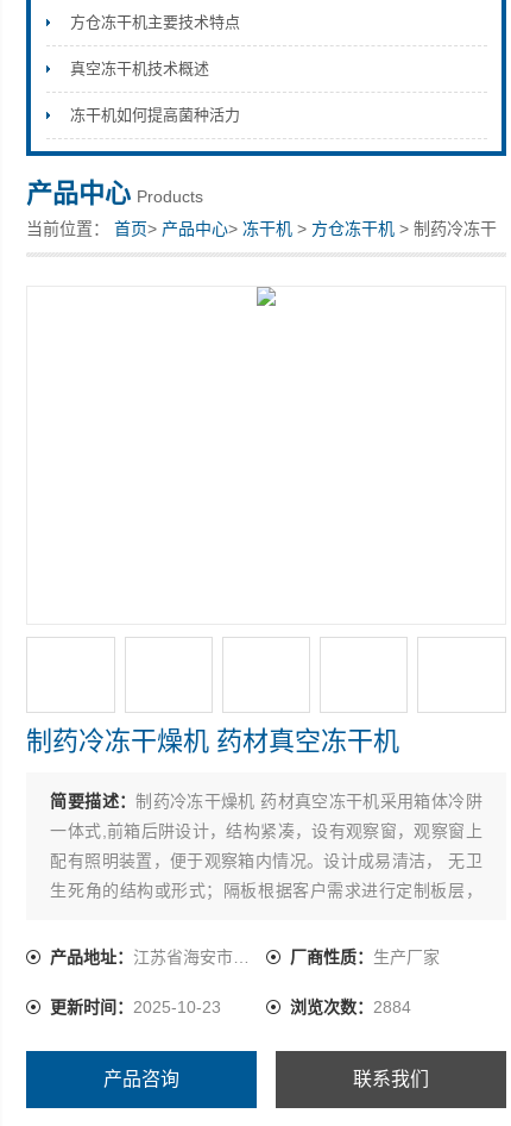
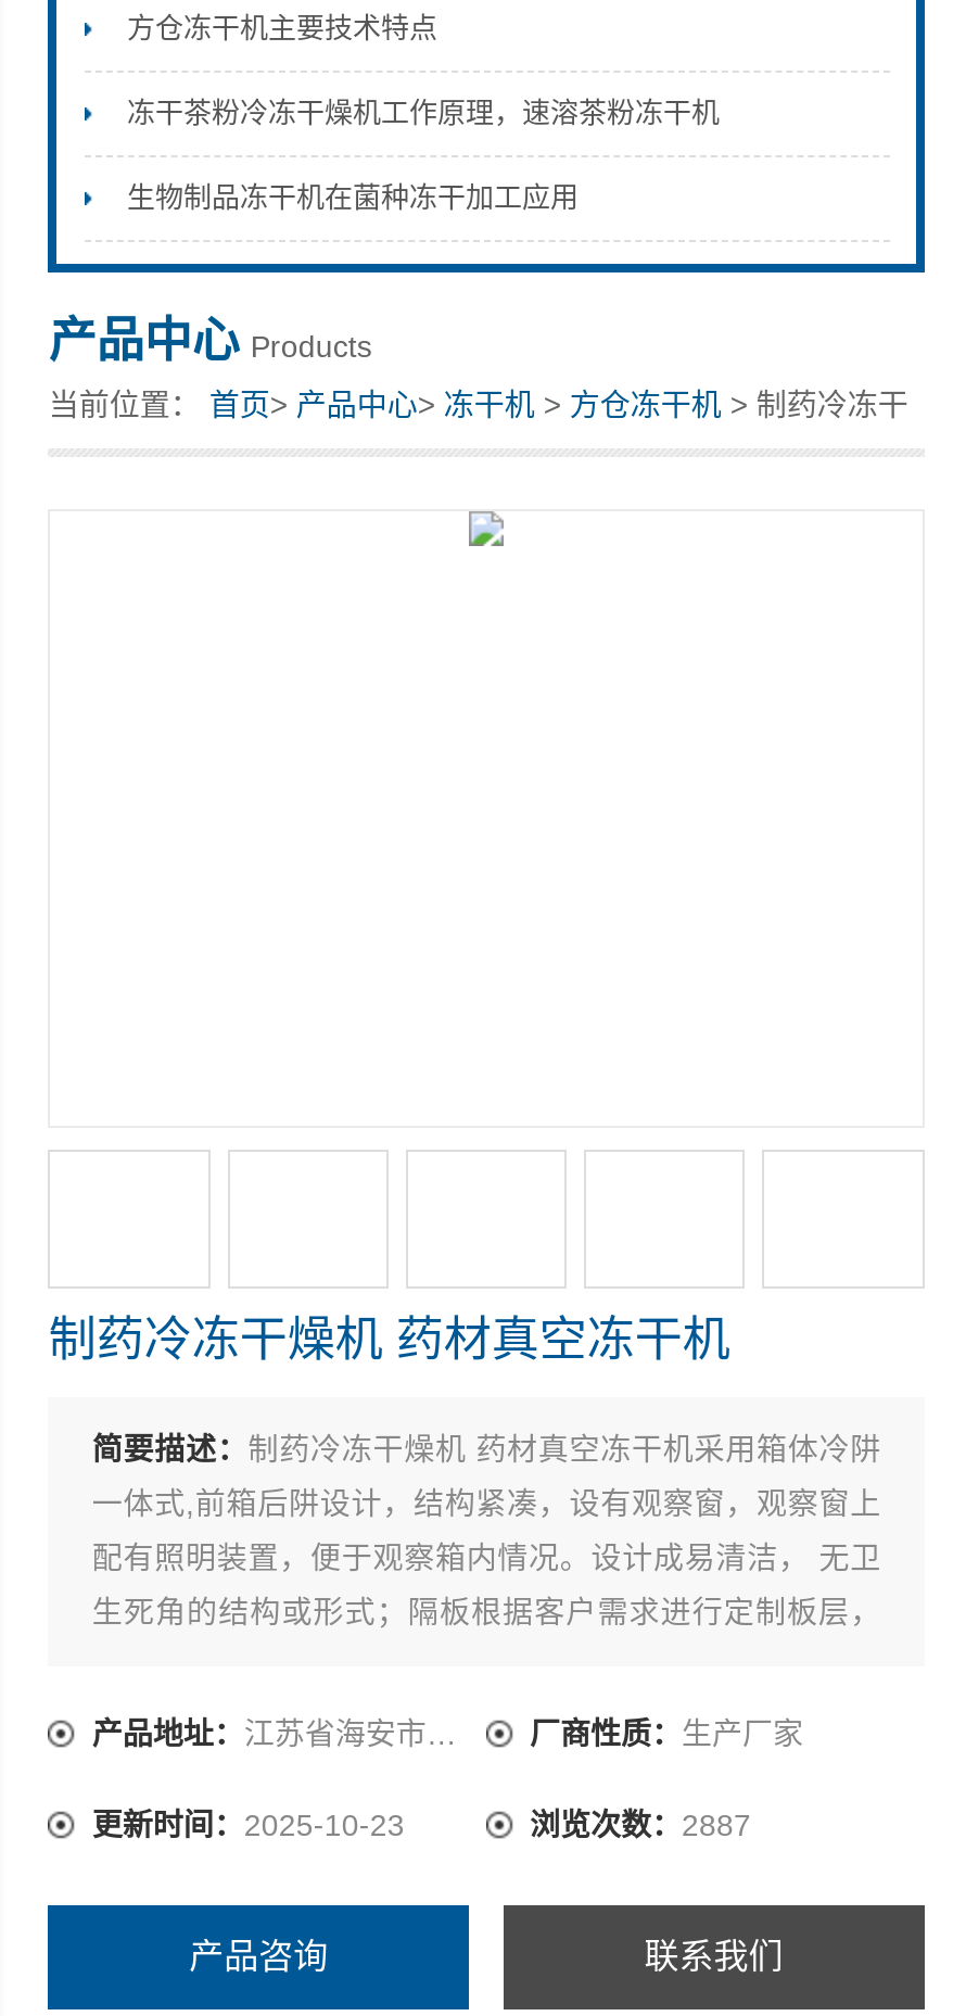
- 真空冻干机技术概述
+ 冻干茶粉冷冻干燥机工作原理，速溶茶粉冻干机

- 冻干机如何提高菌种活力
+ 生物制品冻干机在菌种冻干加工应用

- 浏览次数：2884
+ 浏览次数：2887
